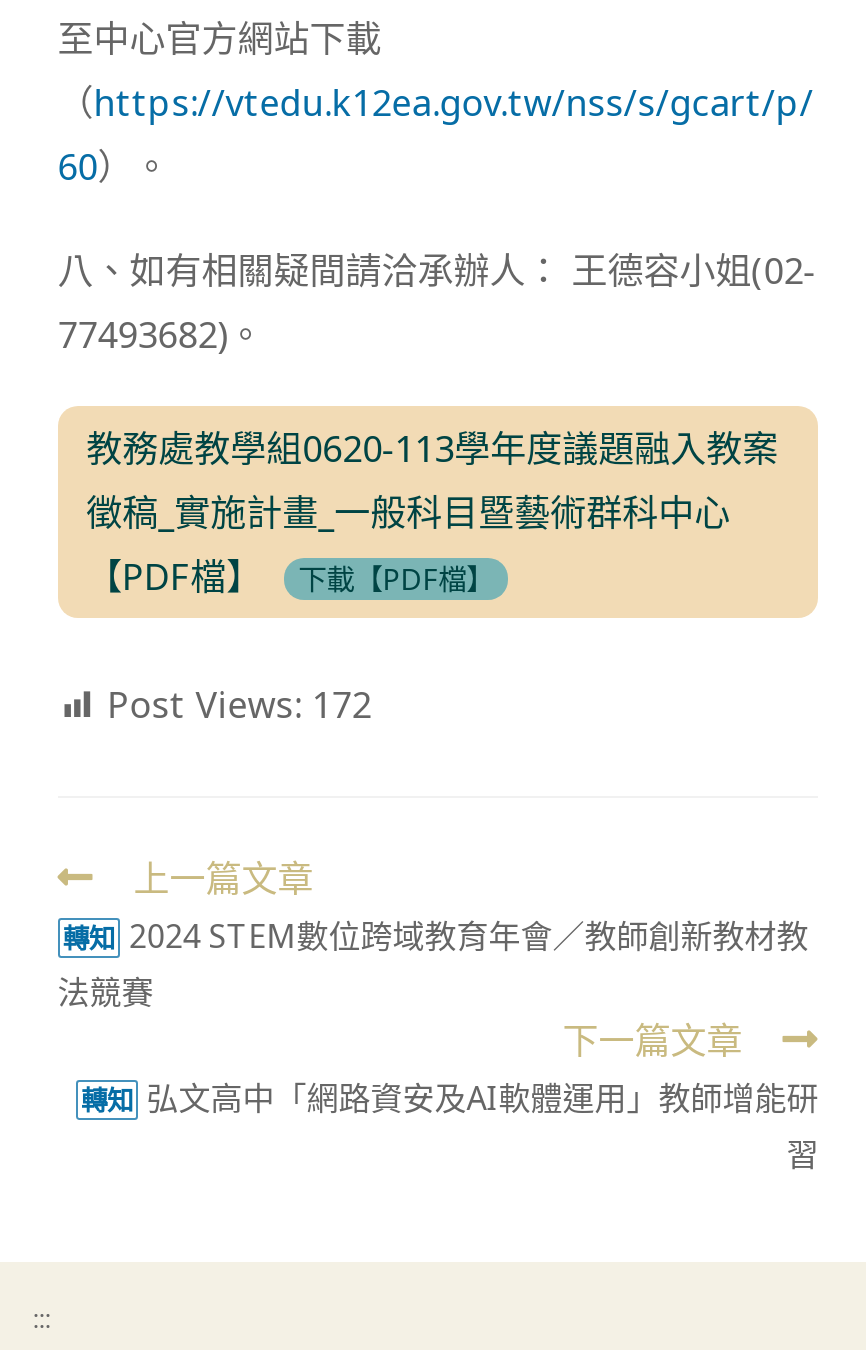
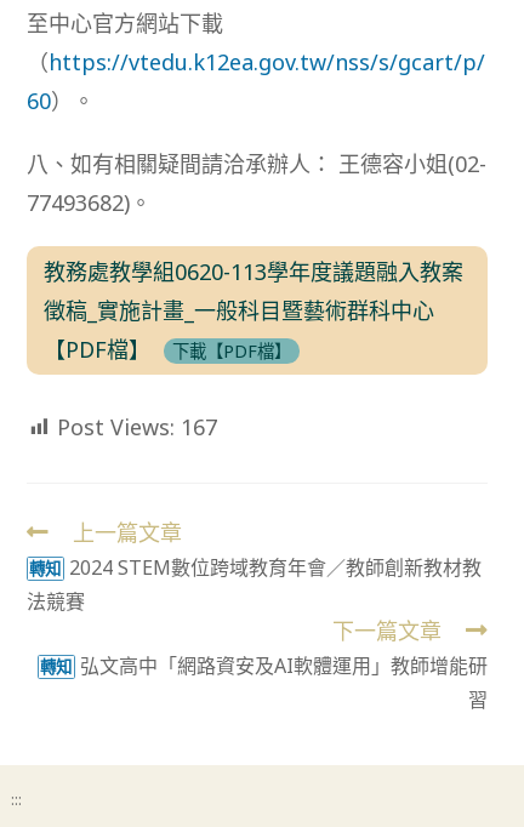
- Post Views: 172
+ Post Views: 167
